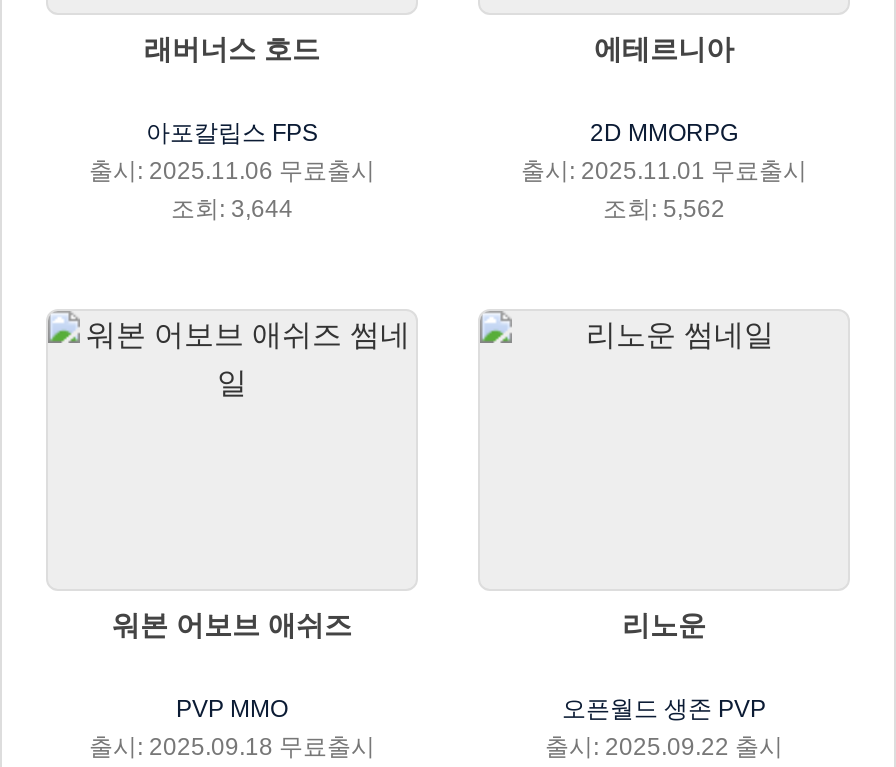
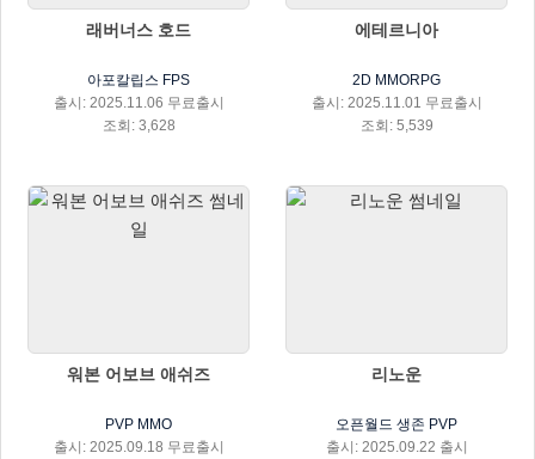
- 조회: 3,644
+ 조회: 3,628

- 조회: 5,562
+ 조회: 5,539
